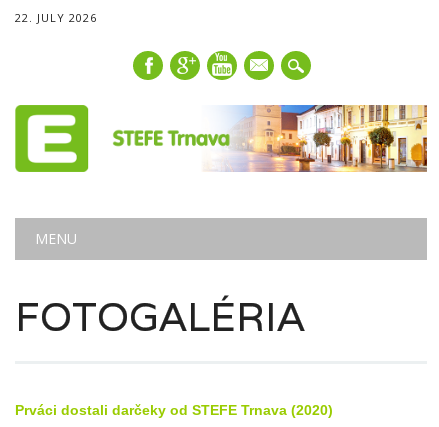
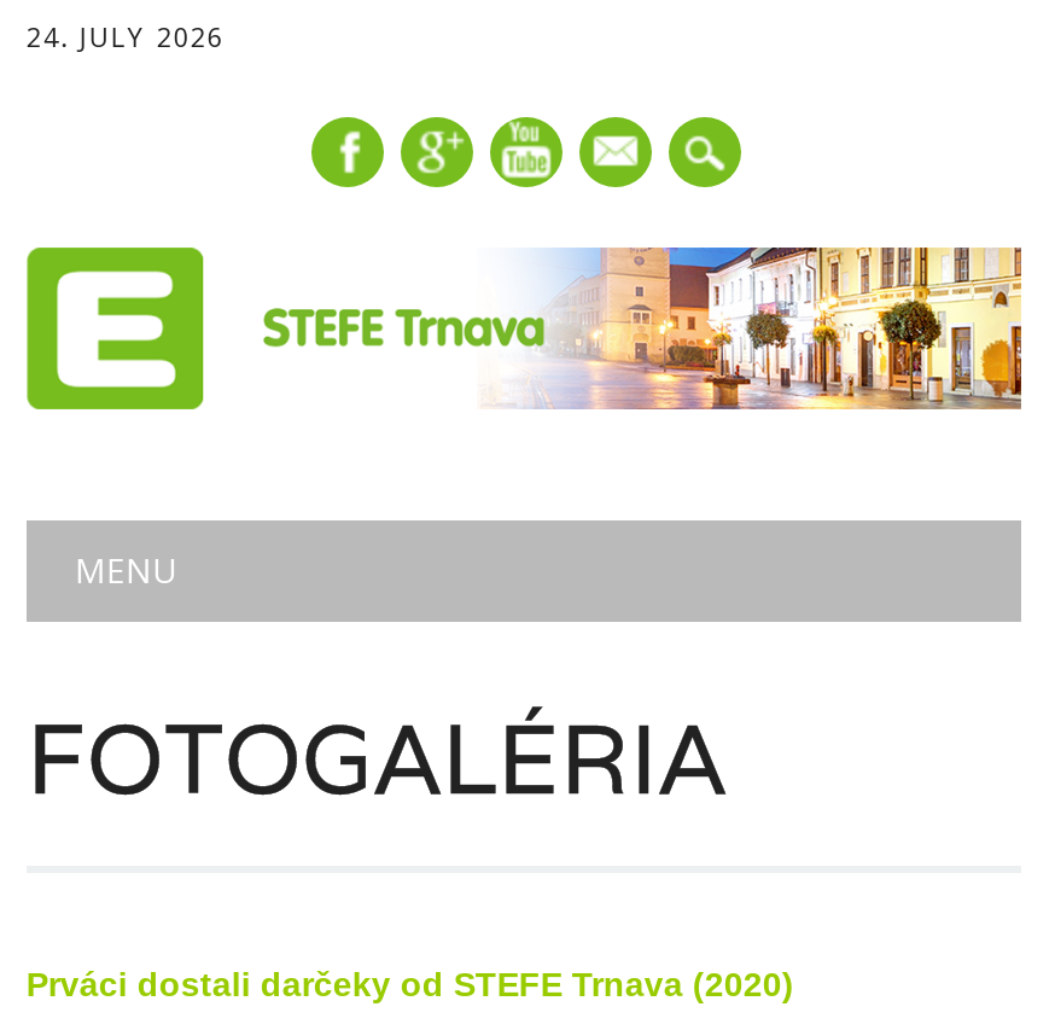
- 22. JULY 2026
+ 24. JULY 2026
